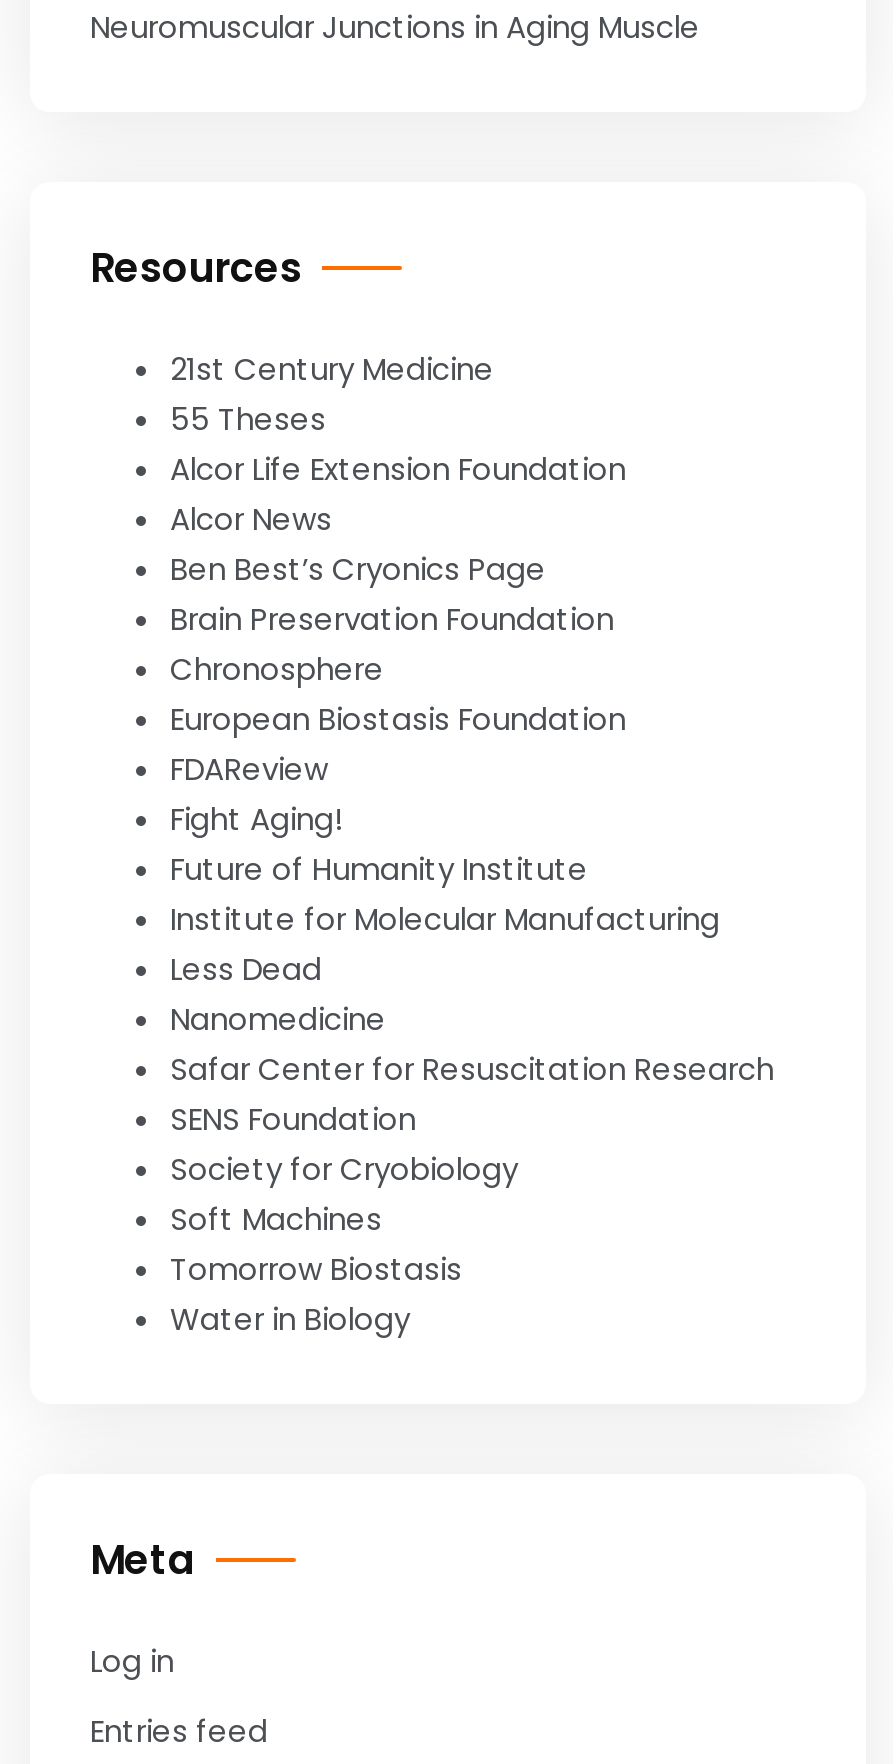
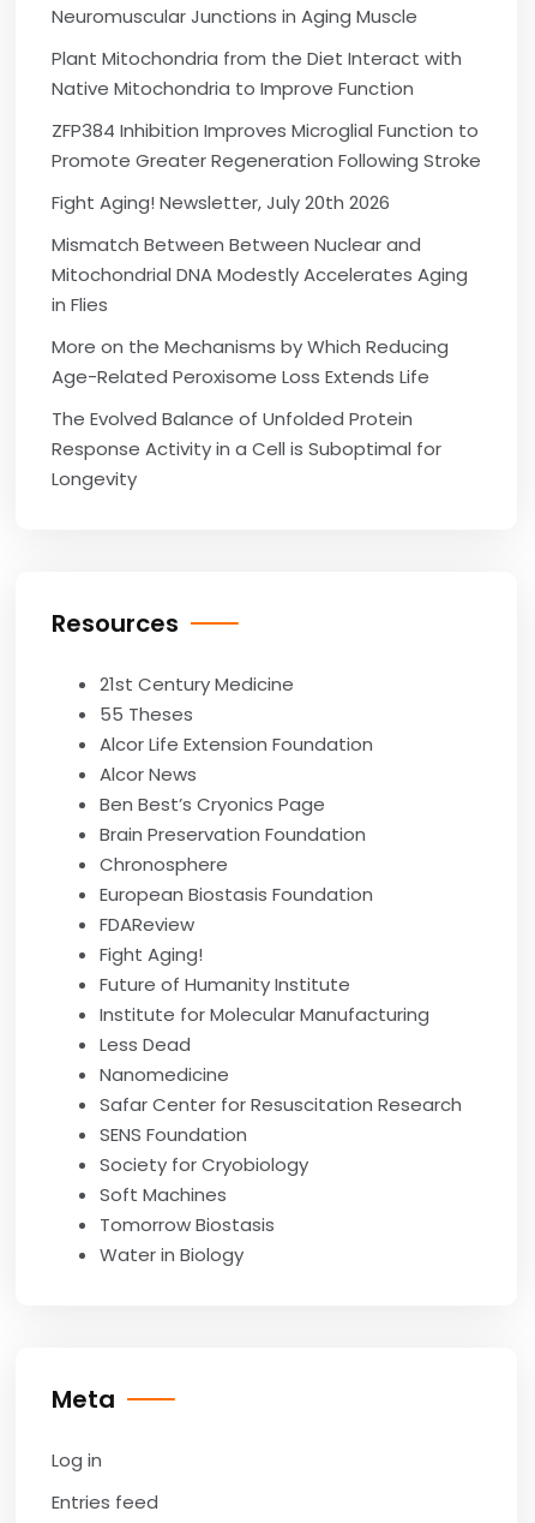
+ Plant Mitochondria from the Diet Interact with
+ Native Mitochondria to Improve Function
+ ZFP384 Inhibition Improves Microglial Function to
+ Promote Greater Regeneration Following Stroke
+ Fight Aging! Newsletter, July 20th 2026
+ Mismatch Between Between Nuclear and
+ Mitochondrial DNA Modestly Accelerates Aging
+ in Flies
+ More on the Mechanisms by Which Reducing
+ Age-Related Peroxisome Loss Extends Life
+ The Evolved Balance of Unfolded Protein
+ Response Activity in a Cell is Suboptimal for
+ Longevity
